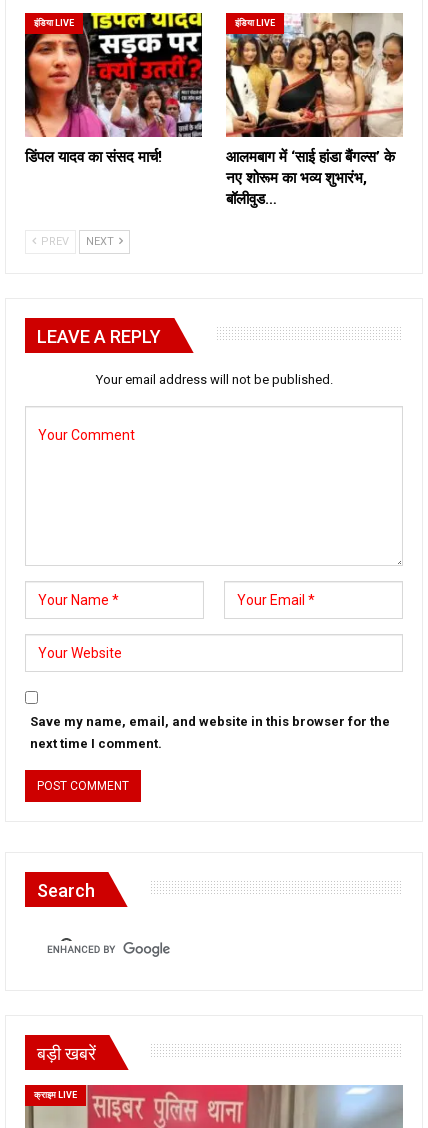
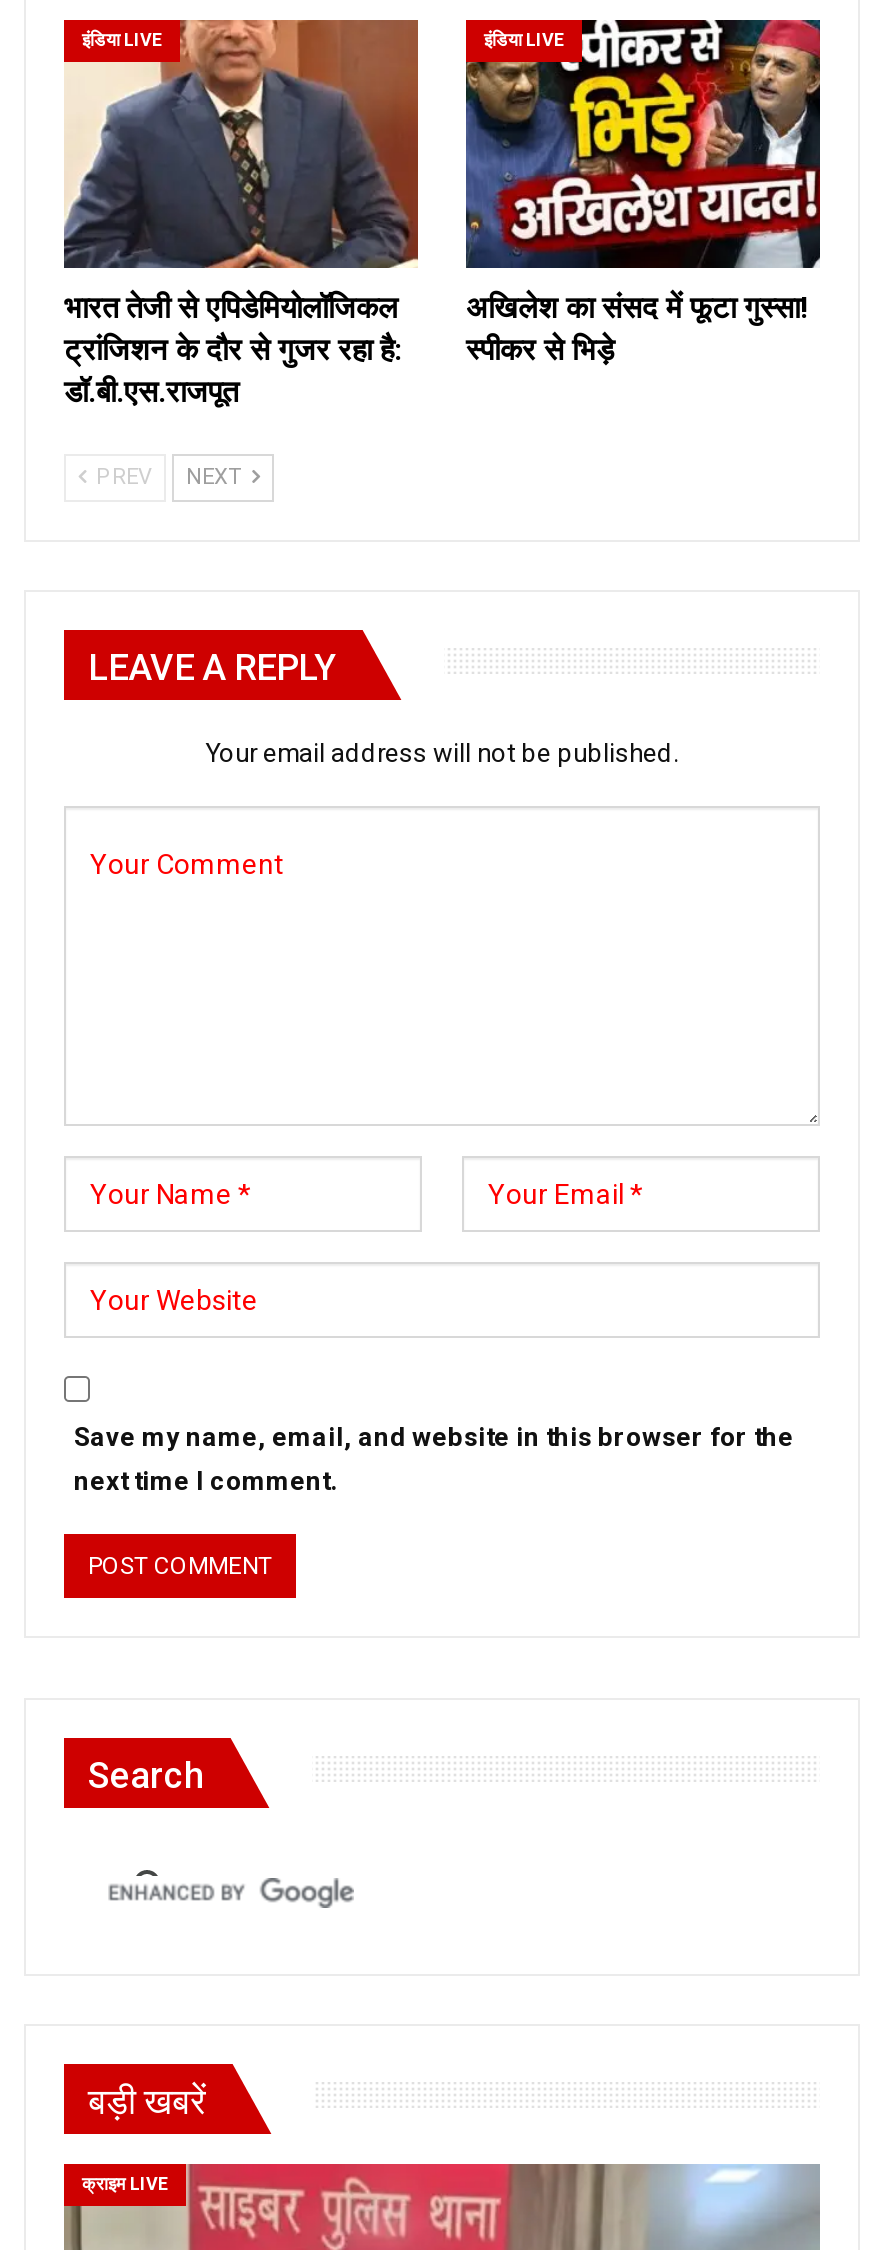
- [image]
- डिंपल यादव का संसद मार्च!
+ [image]
+ भारत तेजी से एपिडेमियोलॉजिकल
+ ट्रांजिशन के दौर से गुजर रहा है:
+ डॉ.बी.एस.राजपूत

- [image]
- आलमबाग में ‘साई हांडा बैंगल्स’ के
- नए शोरूम का भव्य शुभारंभ,
- बॉलीवुड…
+ [image]
+ अखिलेश का संसद में फूटा गुस्सा!
+ स्पीकर से भिड़े
